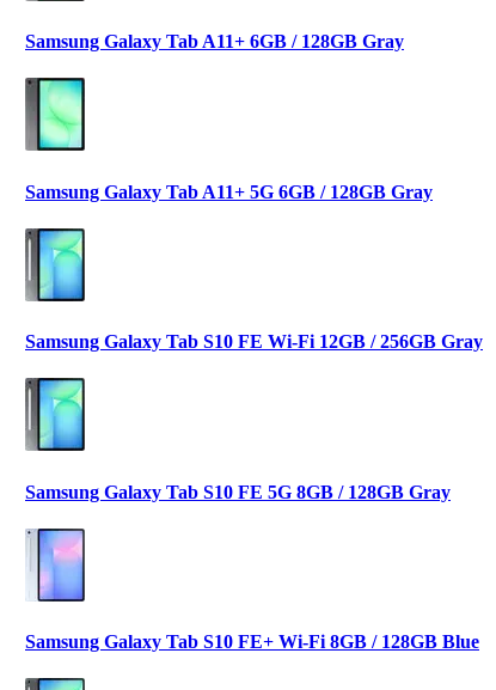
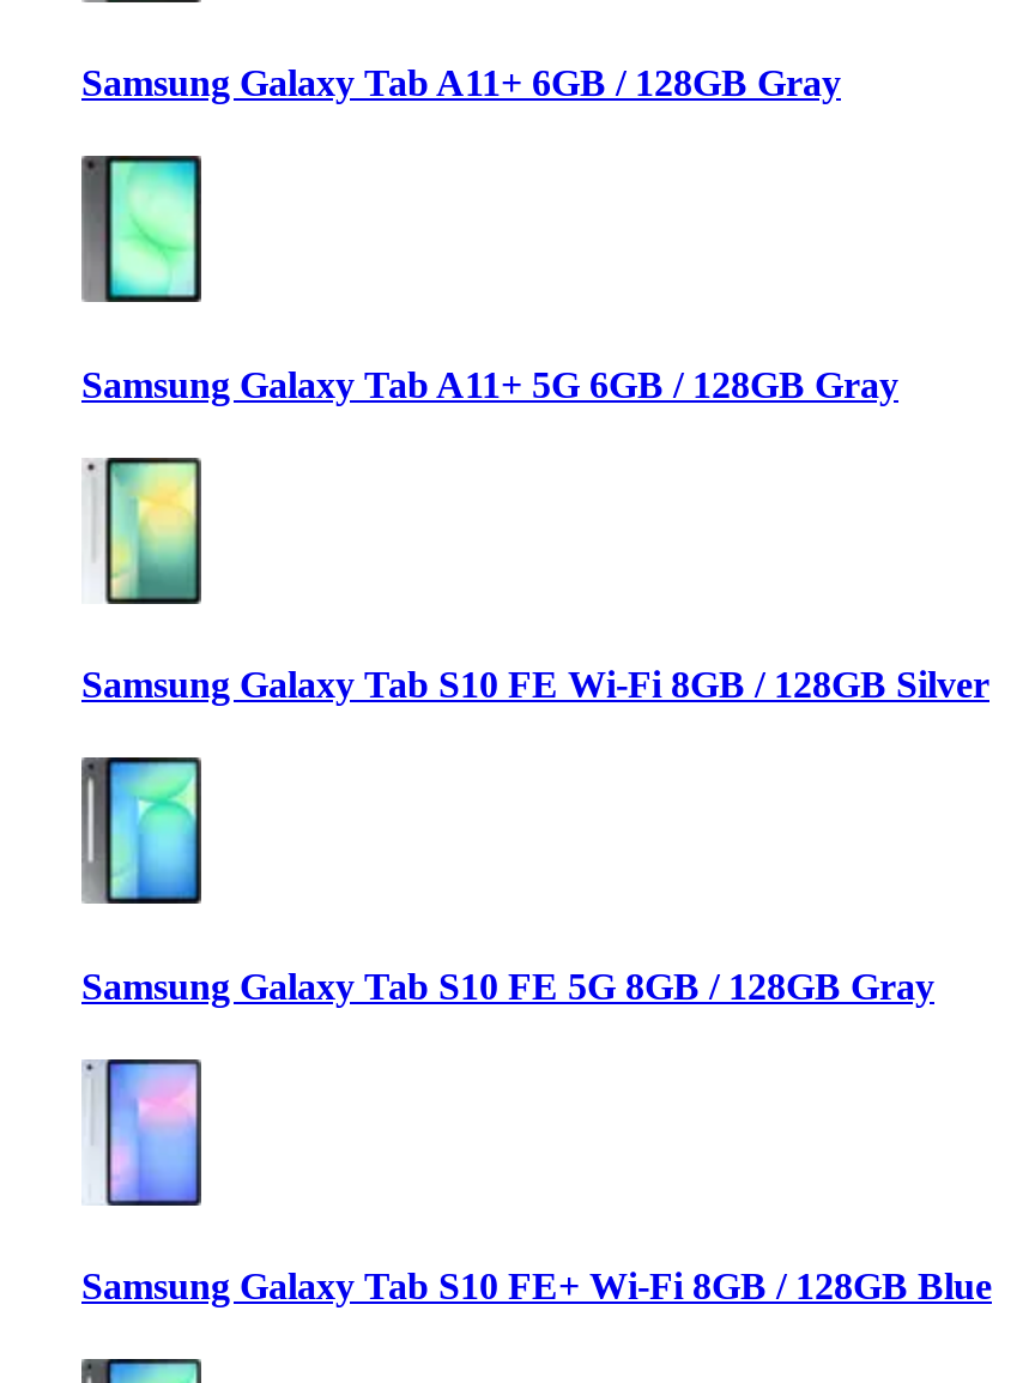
- [image]
- Samsung Galaxy Tab S10 FE Wi-Fi 12GB / 256GB Gray
+ [image]
+ Samsung Galaxy Tab S10 FE Wi-Fi 8GB / 128GB Silver
